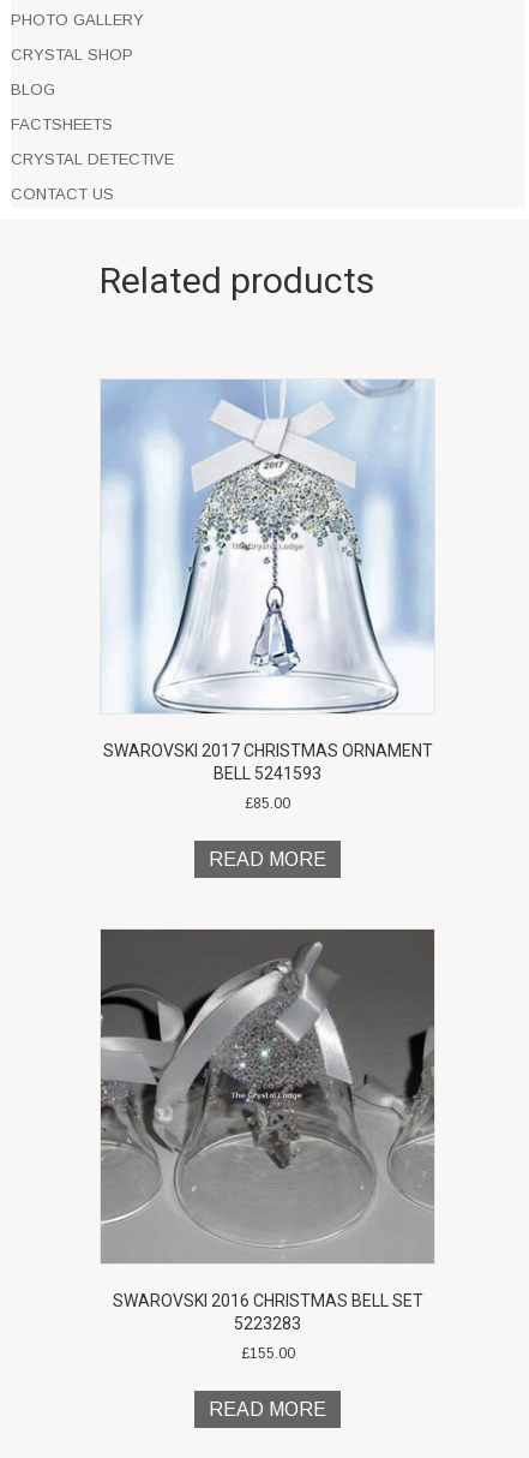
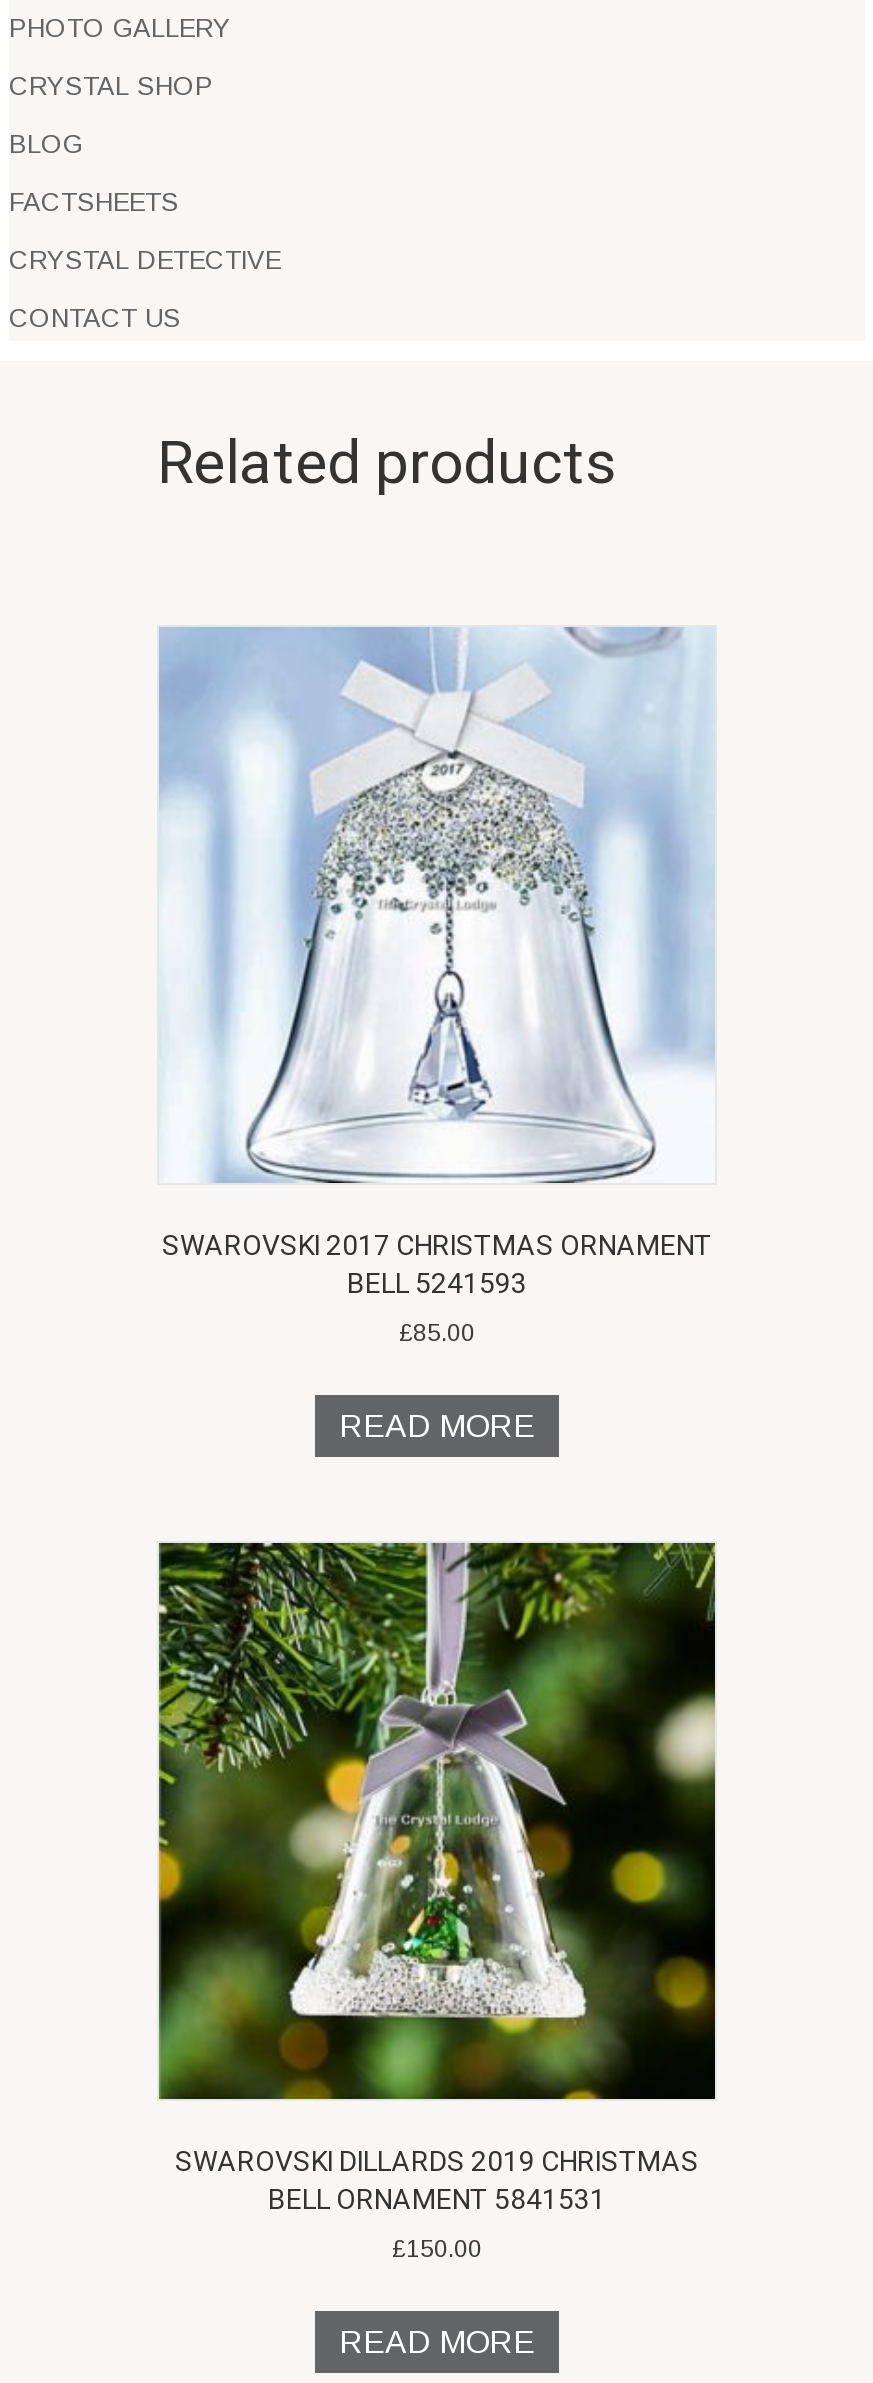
- [image]
- SWAROVSKI 2016 CHRISTMAS BELL SET
- 5223283
+ [image]
+ SWAROVSKI DILLARDS 2019 CHRISTMAS
+ BELL ORNAMENT 5841531

- £155.00
+ £150.00
